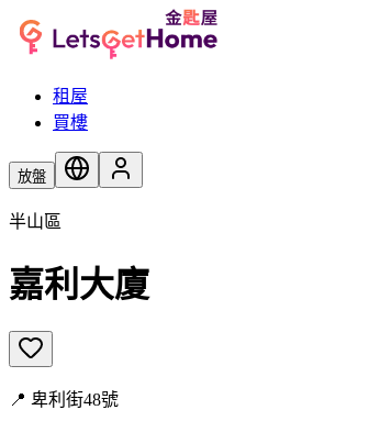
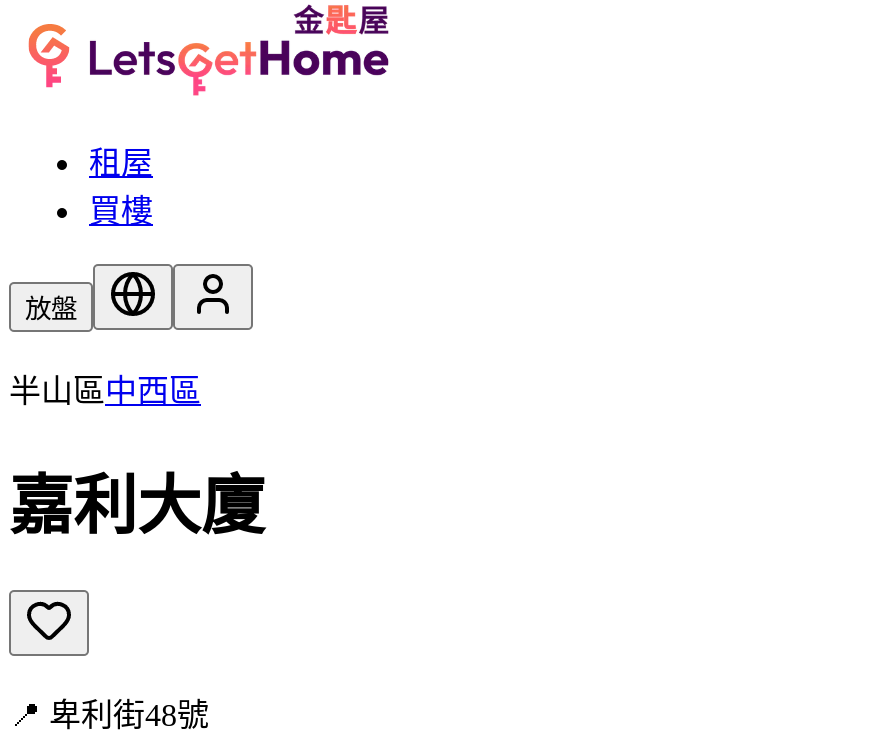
- 半山區
+ 半山區中西區
